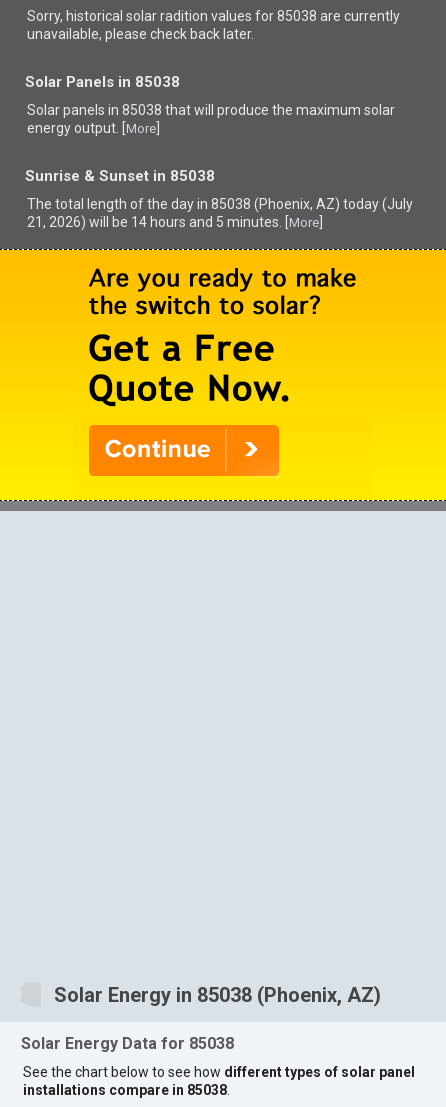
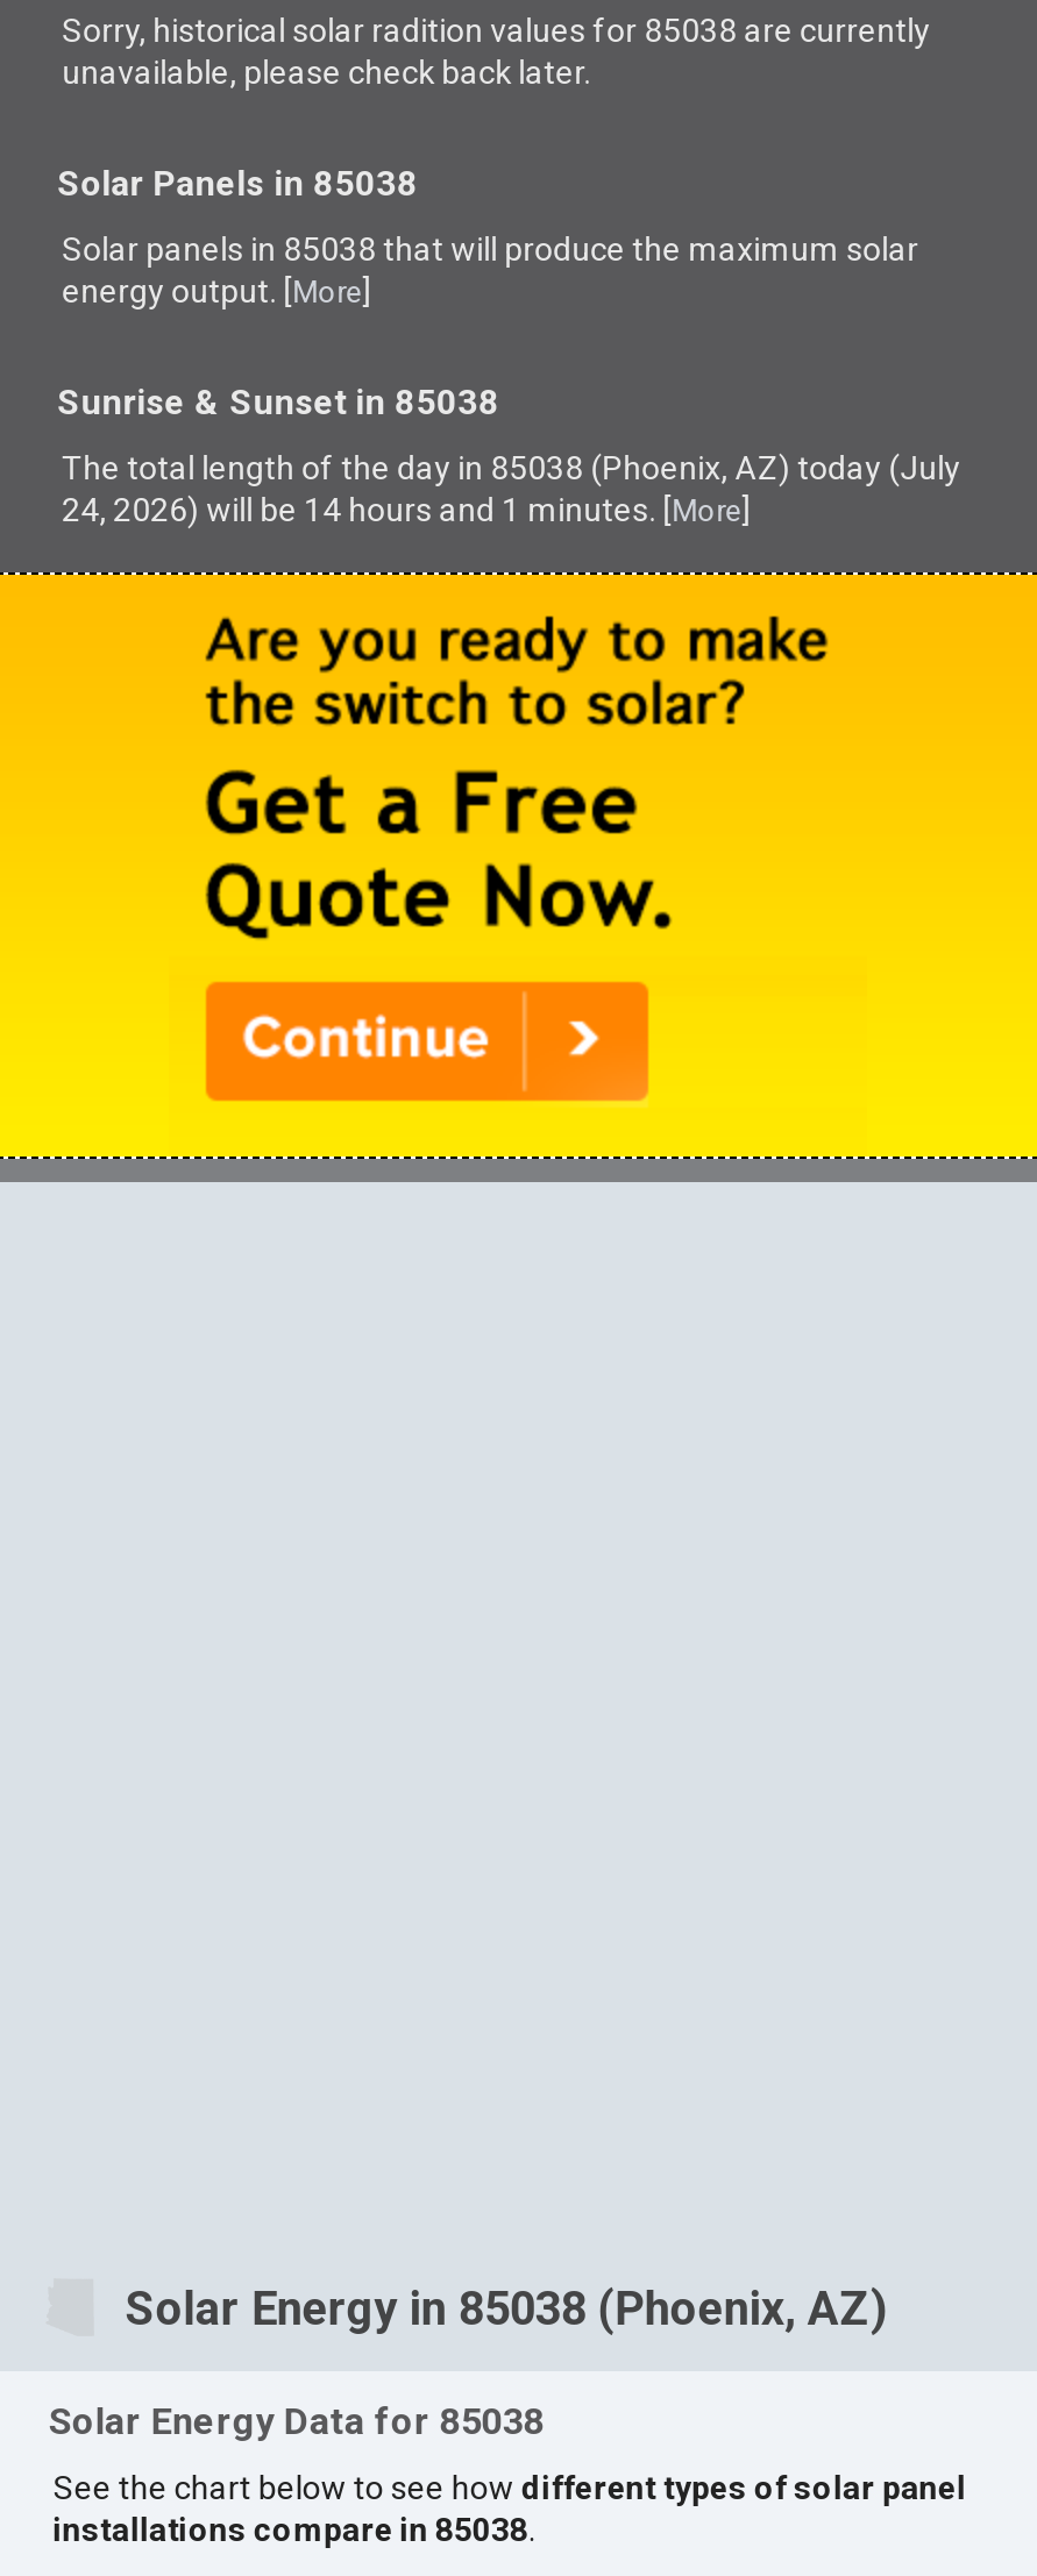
- 21, 2026) will be 14 hours and 5 minutes. [More]
+ 24, 2026) will be 14 hours and 1 minutes. [More]
